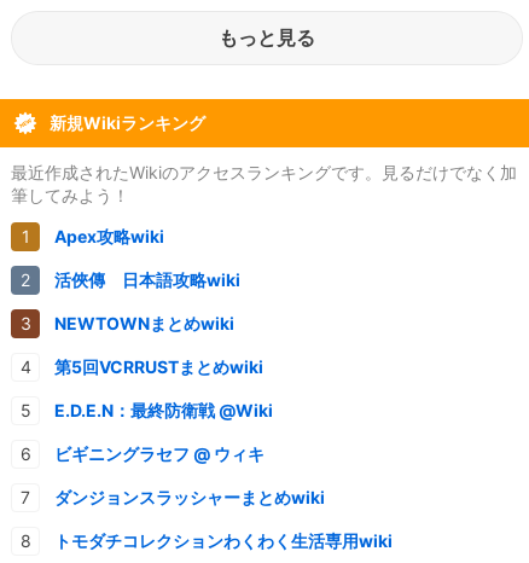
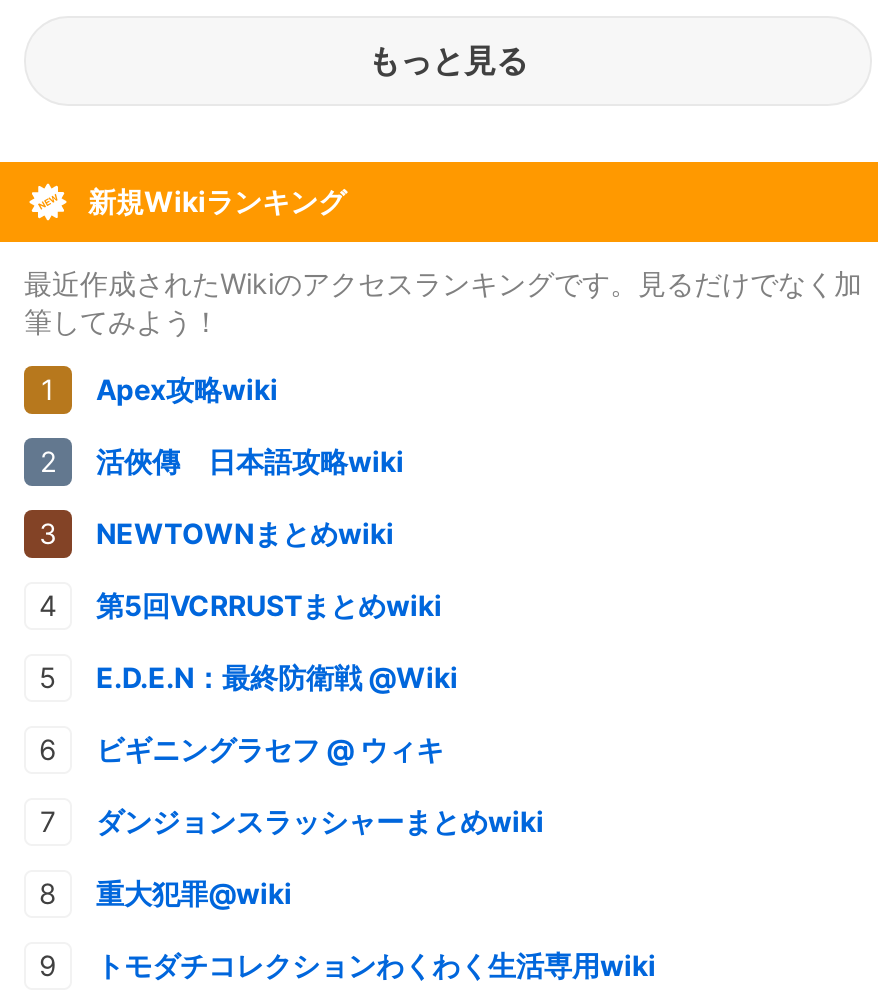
+ 重大犯罪@wiki
